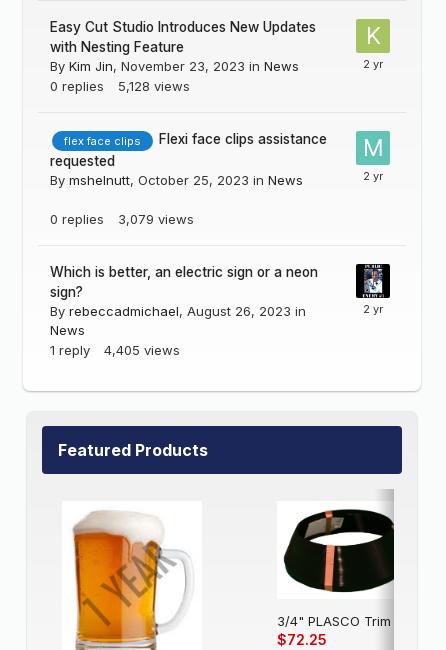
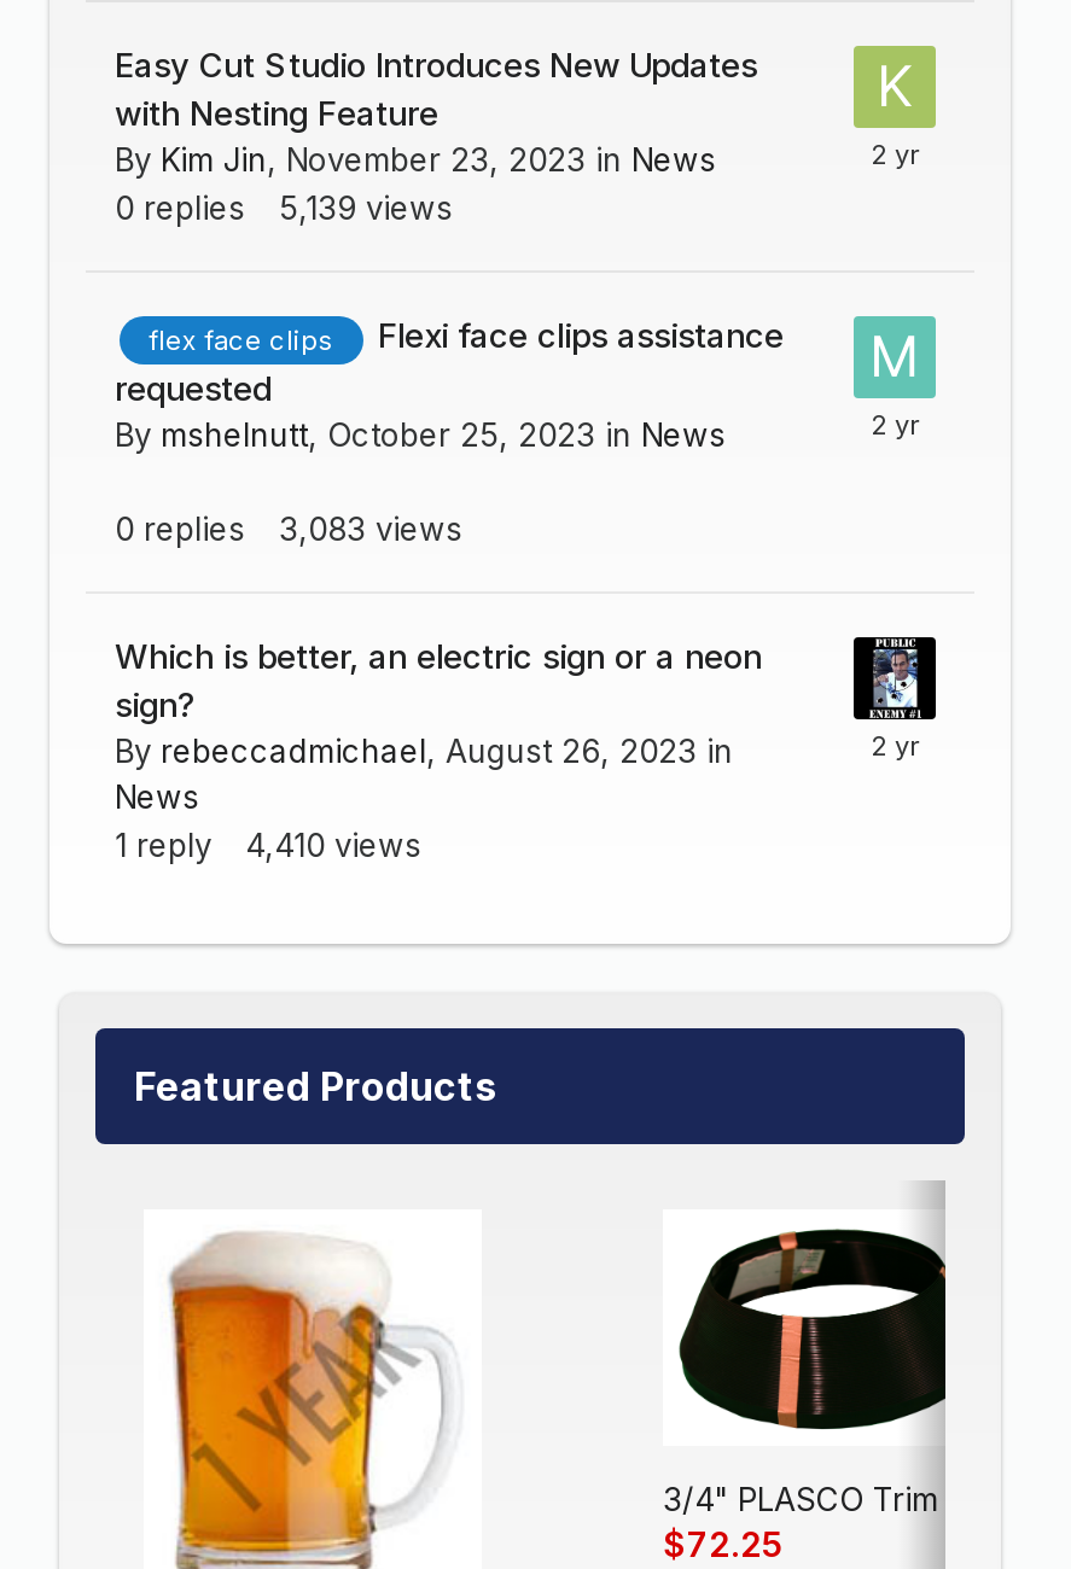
- 0 replies 5,128 views
+ 0 replies 5,139 views

- 0 replies 3,079 views
+ 0 replies 3,083 views

- 1 reply 4,405 views
+ 1 reply 4,410 views
